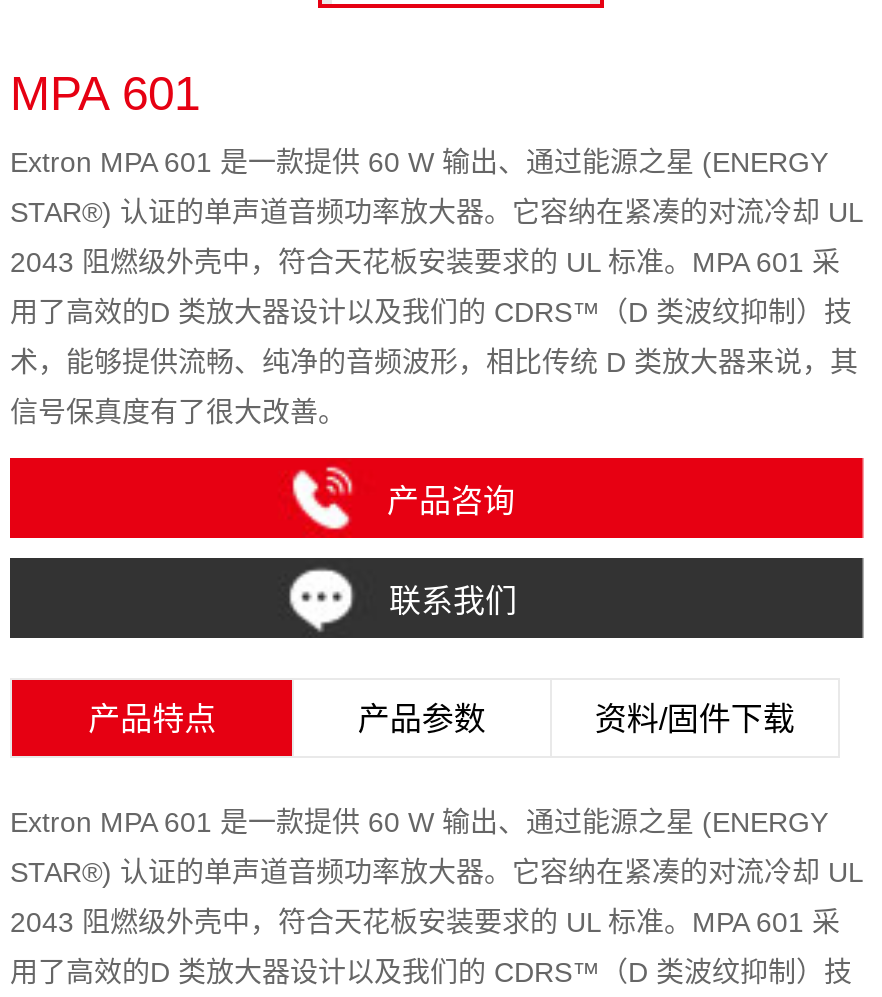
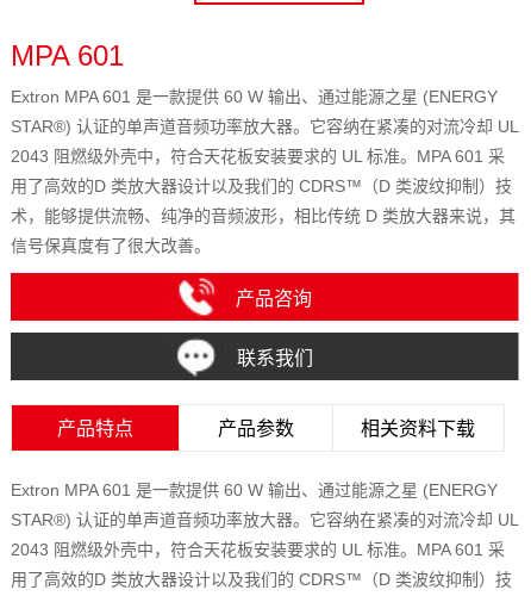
- 资料/固件下载
+ 相关资料下载
